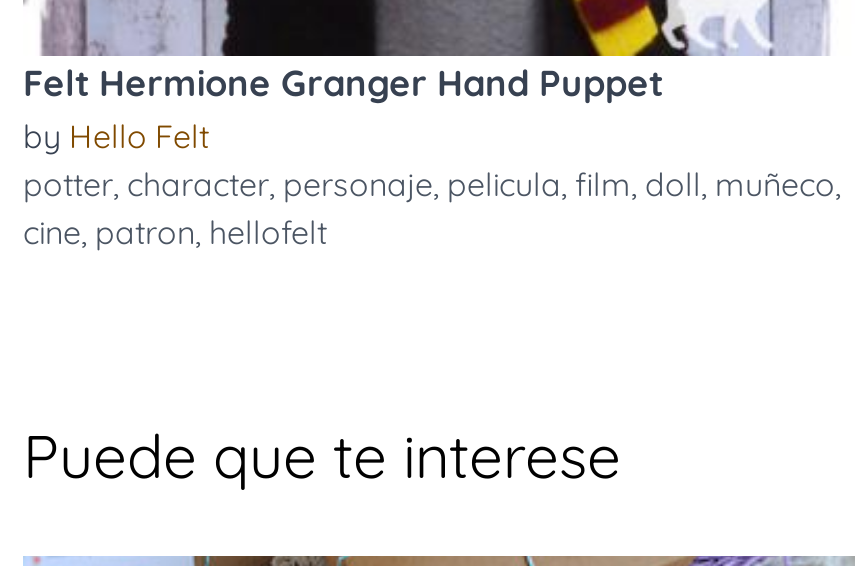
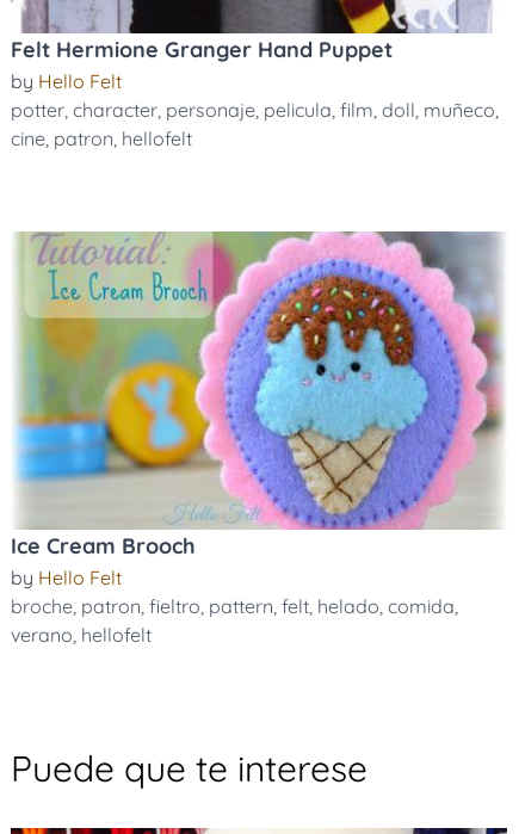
+ [image]
+ Ice Cream Brooch
+ by Hello Felt
+ broche, patron, fieltro, pattern, felt, helado, comida,
+ verano, hellofelt
